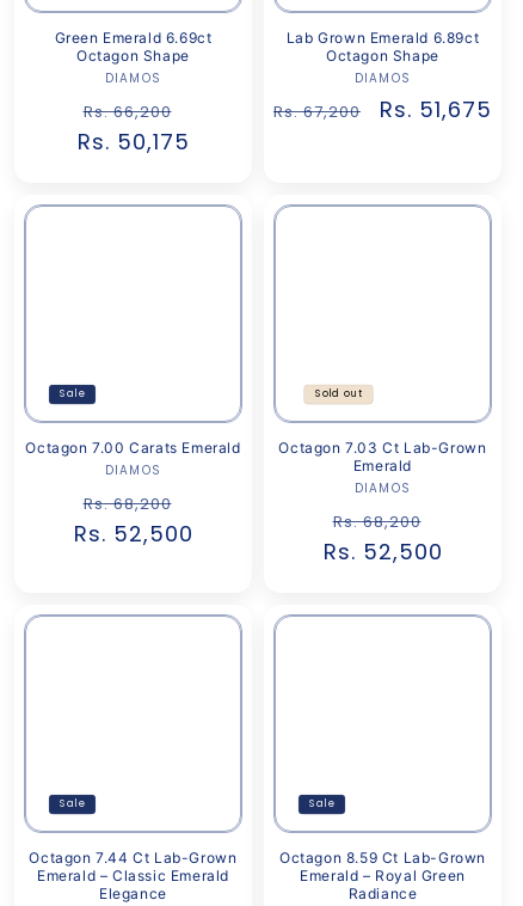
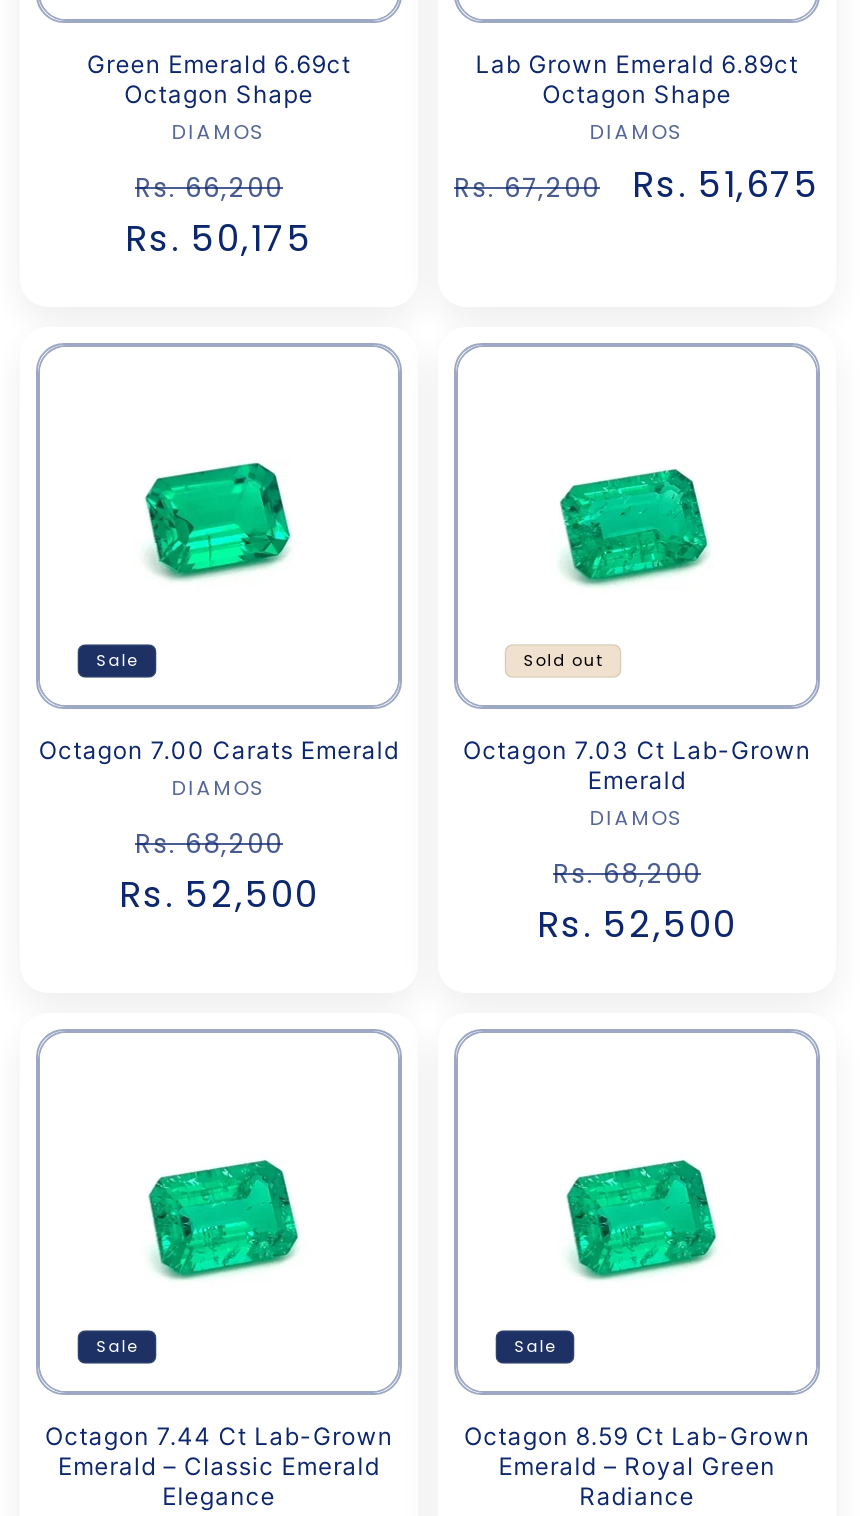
+ [image]

+ [image]

+ [image]

+ [image]
